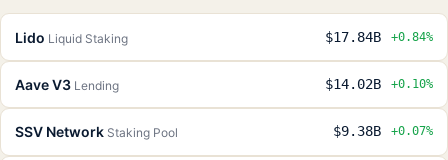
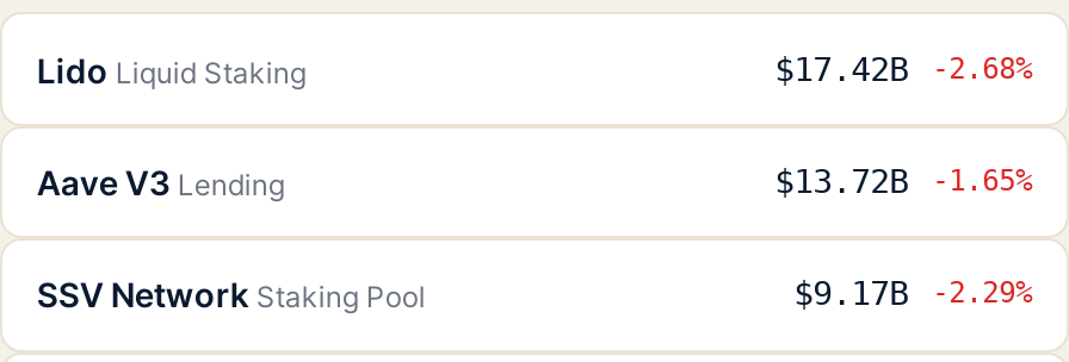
- $17.84B
- +0.84%
+ $17.42B
+ -2.68%

- $14.02B
- +0.10%
+ $13.72B
+ -1.65%

- $9.38B
- +0.07%
+ $9.17B
+ -2.29%
